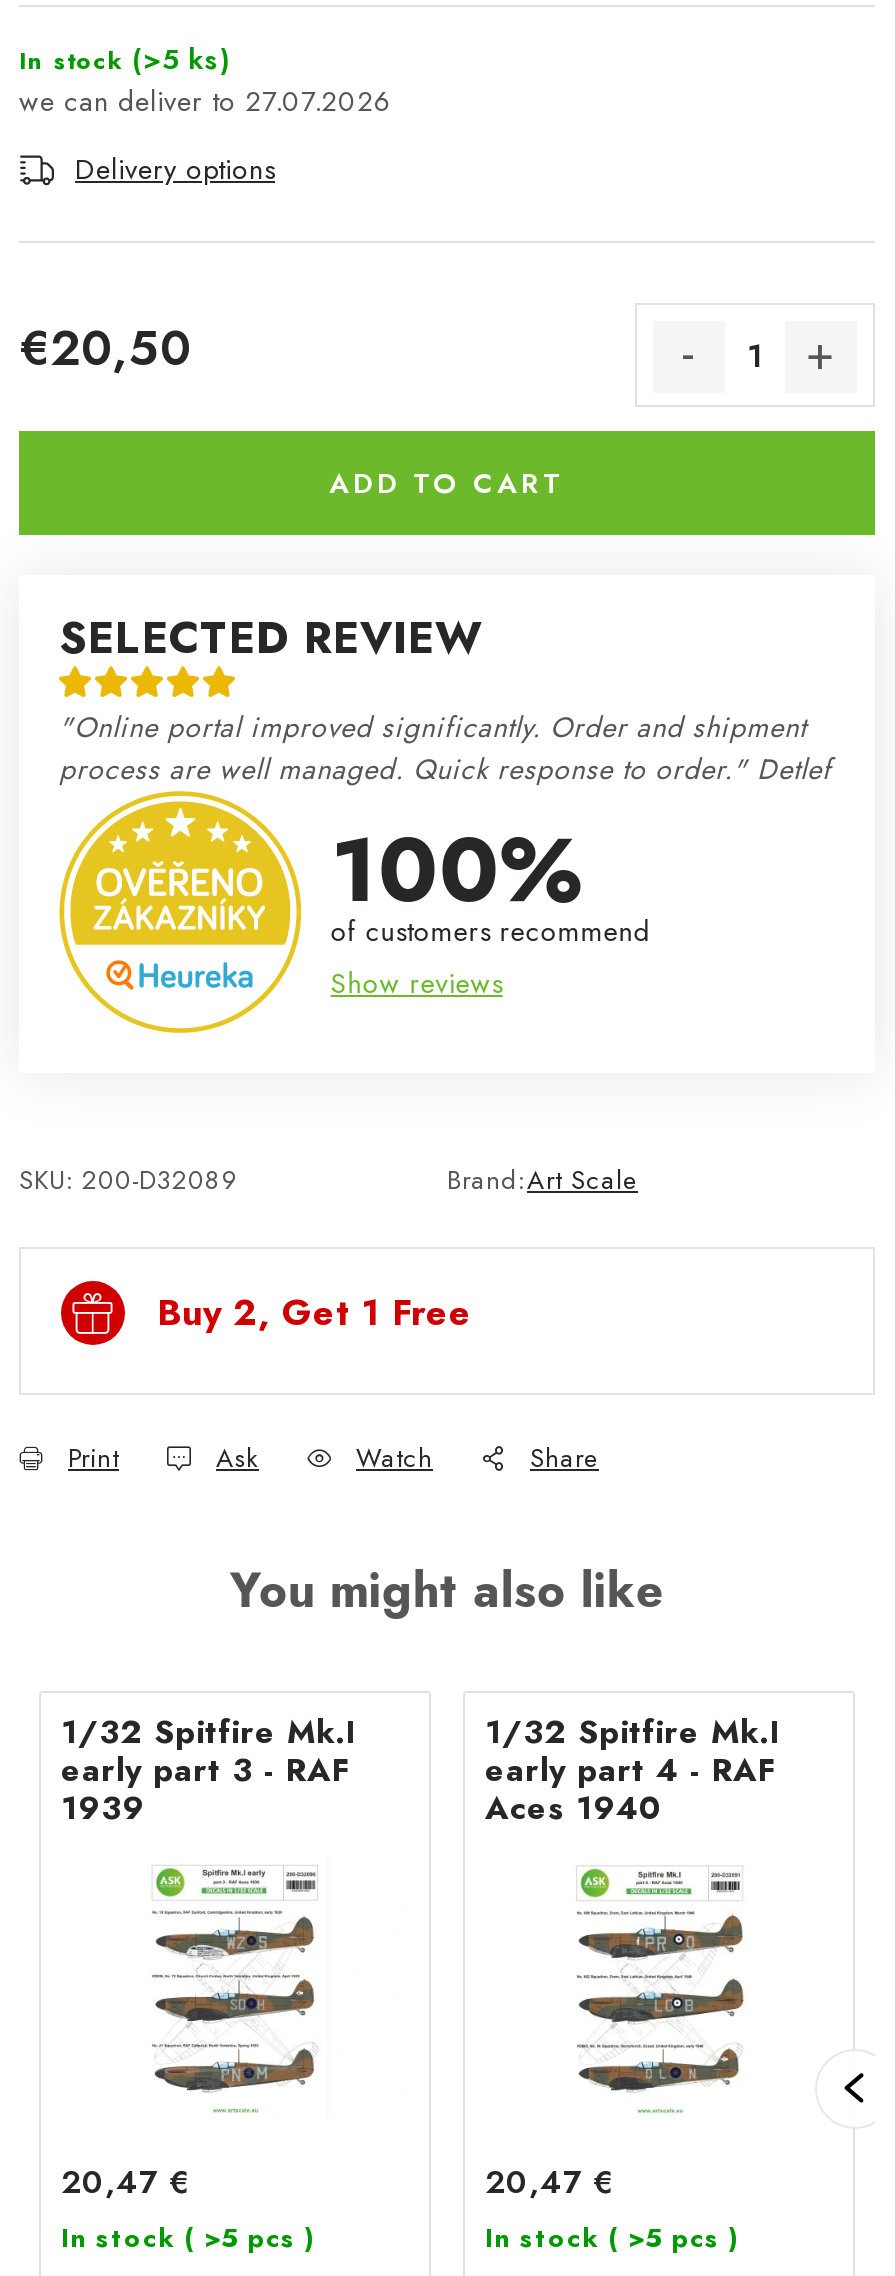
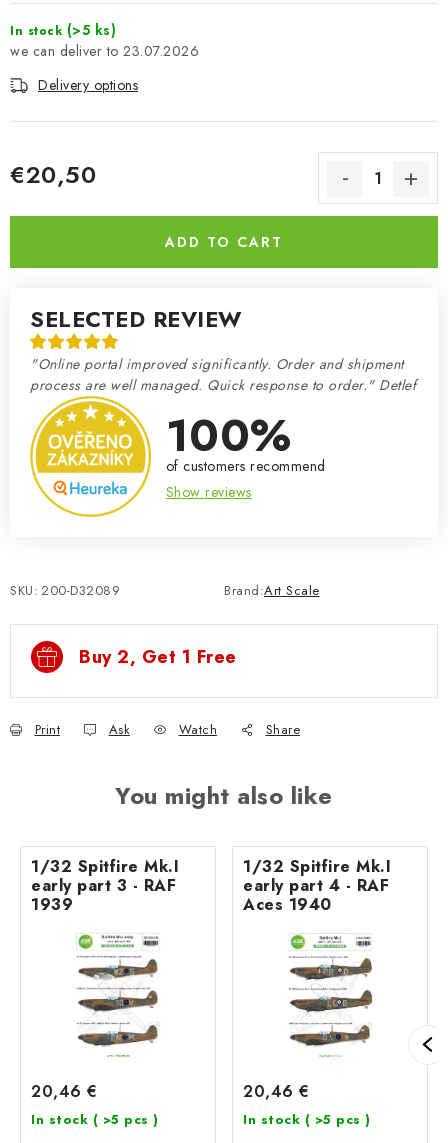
- 27.07.2026
+ 23.07.2026

- 20,47 €
+ 20,46 €

- 20,47 €
+ 20,46 €
